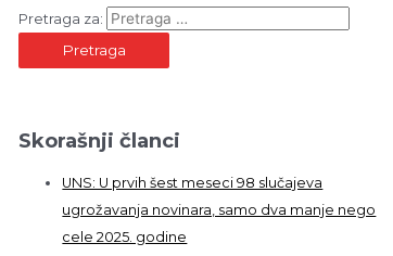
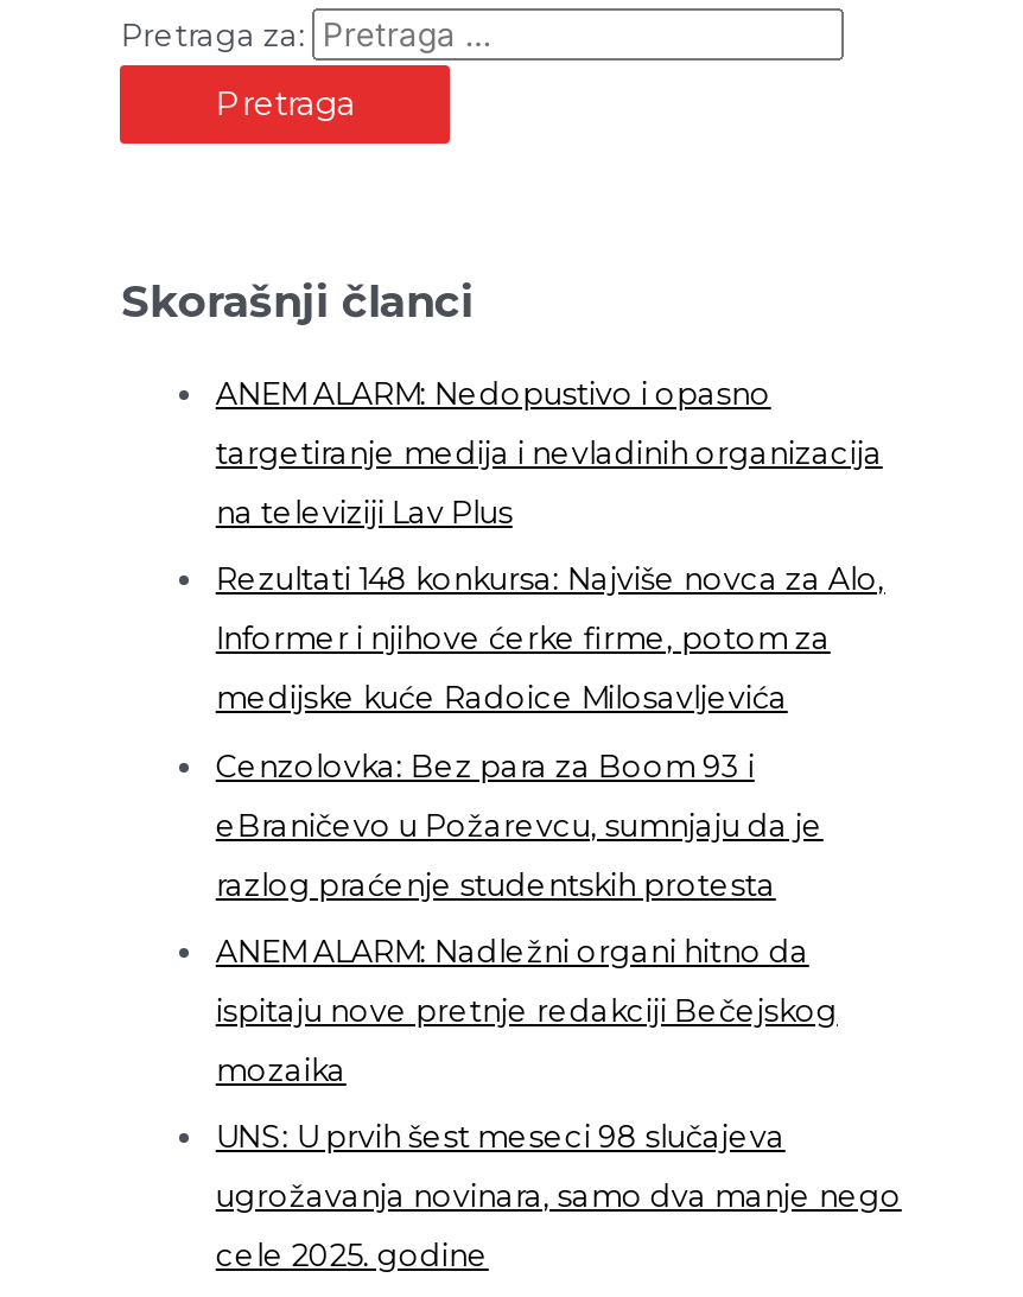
+ ANEM ALARM: Nedopustivo i opasno
+ targetiranje medija i nevladinih organizacija
+ na televiziji Lav Plus
+ Rezultati 148 konkursa: Najviše novca za Alo,
+ Informer i njihove ćerke firme, potom za
+ medijske kuće Radoice Milosavljevića
+ Cenzolovka: Bez para za Boom 93 i
+ eBraničevo u Požarevcu, sumnjaju da je
+ razlog praćenje studentskih protesta
+ ANEM ALARM: Nadležni organi hitno da
+ ispitaju nove pretnje redakciji Bečejskog
+ mozaika
